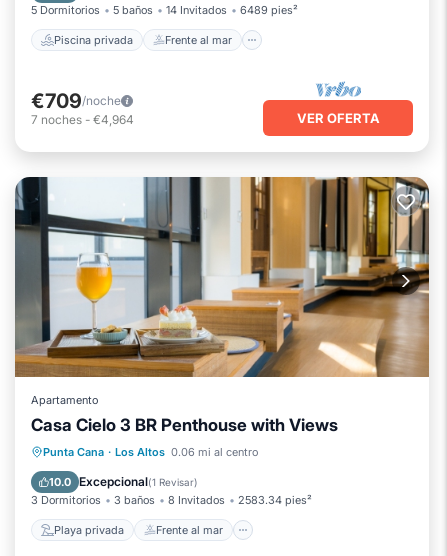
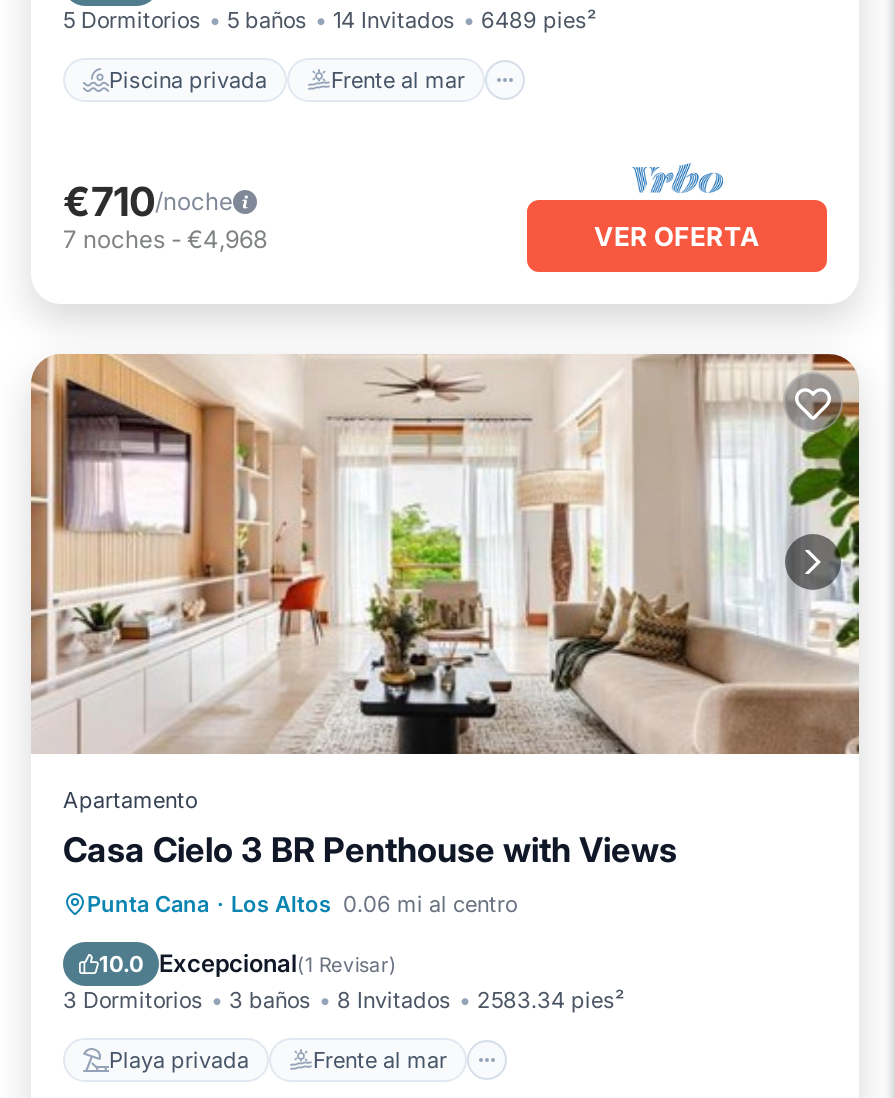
- €709/noche
+ €710/noche

- 7 noches - €4,964
+ 7 noches - €4,968

- [image]
+ [image]
